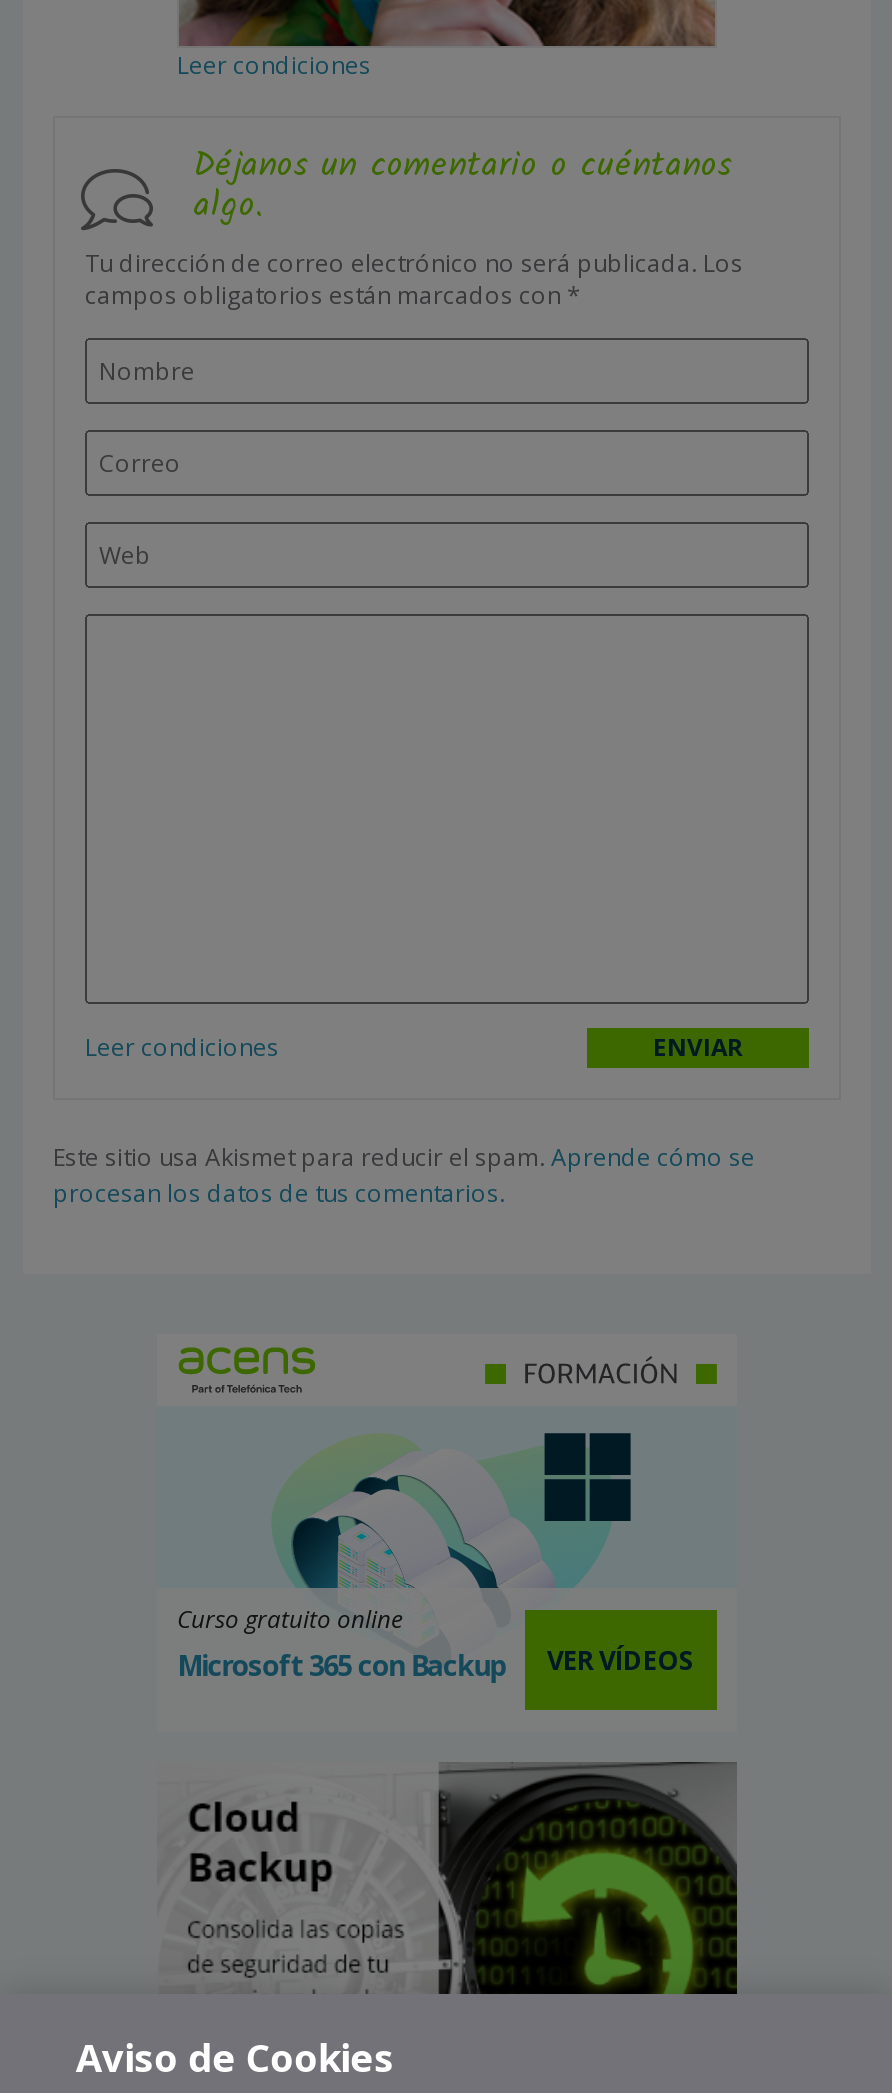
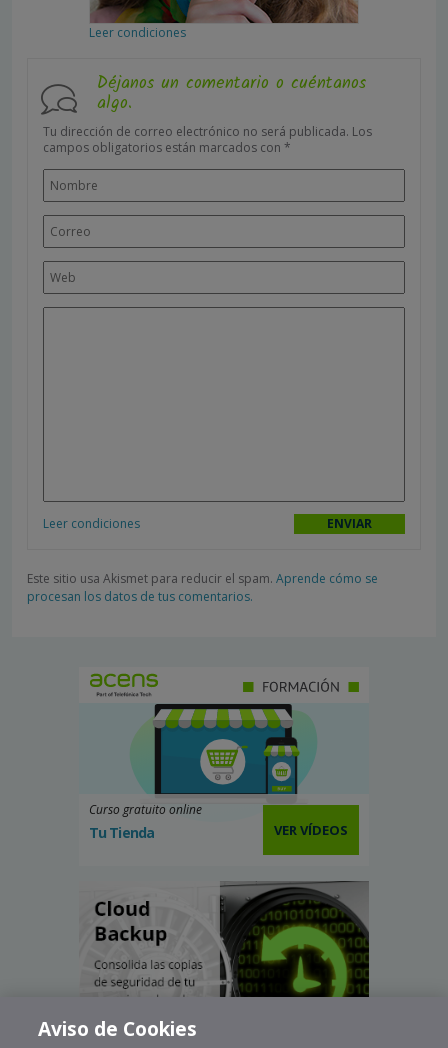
- [image]
- Microsoft 365 con Backup
+ [image]
+ Tu Tienda
